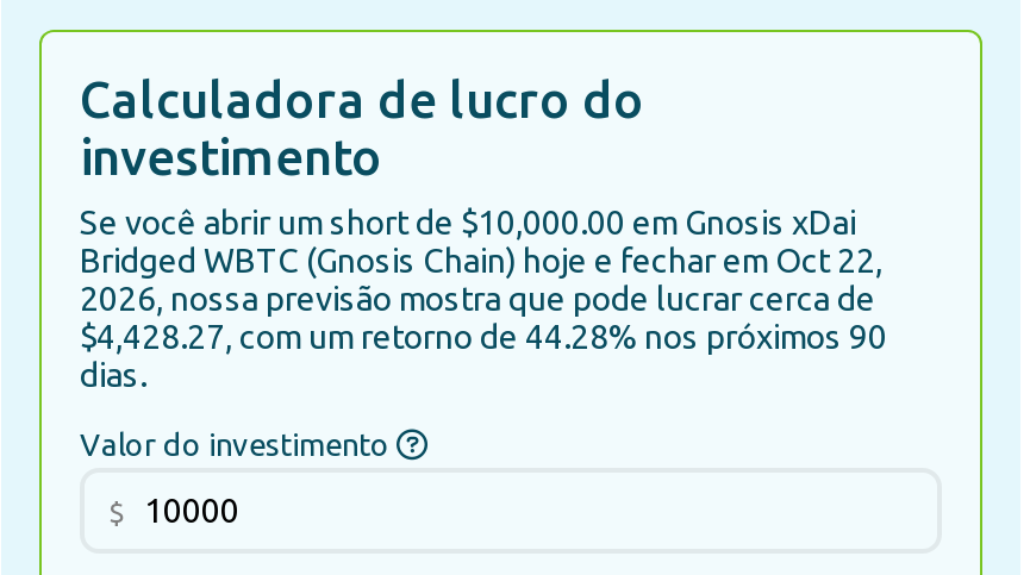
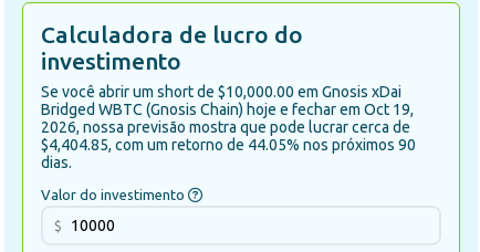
- Bridged WBTC (Gnosis Chain) hoje e fechar em Oct 22,
+ Bridged WBTC (Gnosis Chain) hoje e fechar em Oct 19,

- $4,428.27, com um retorno de 44.28% nos próximos 90
+ $4,404.85, com um retorno de 44.05% nos próximos 90
